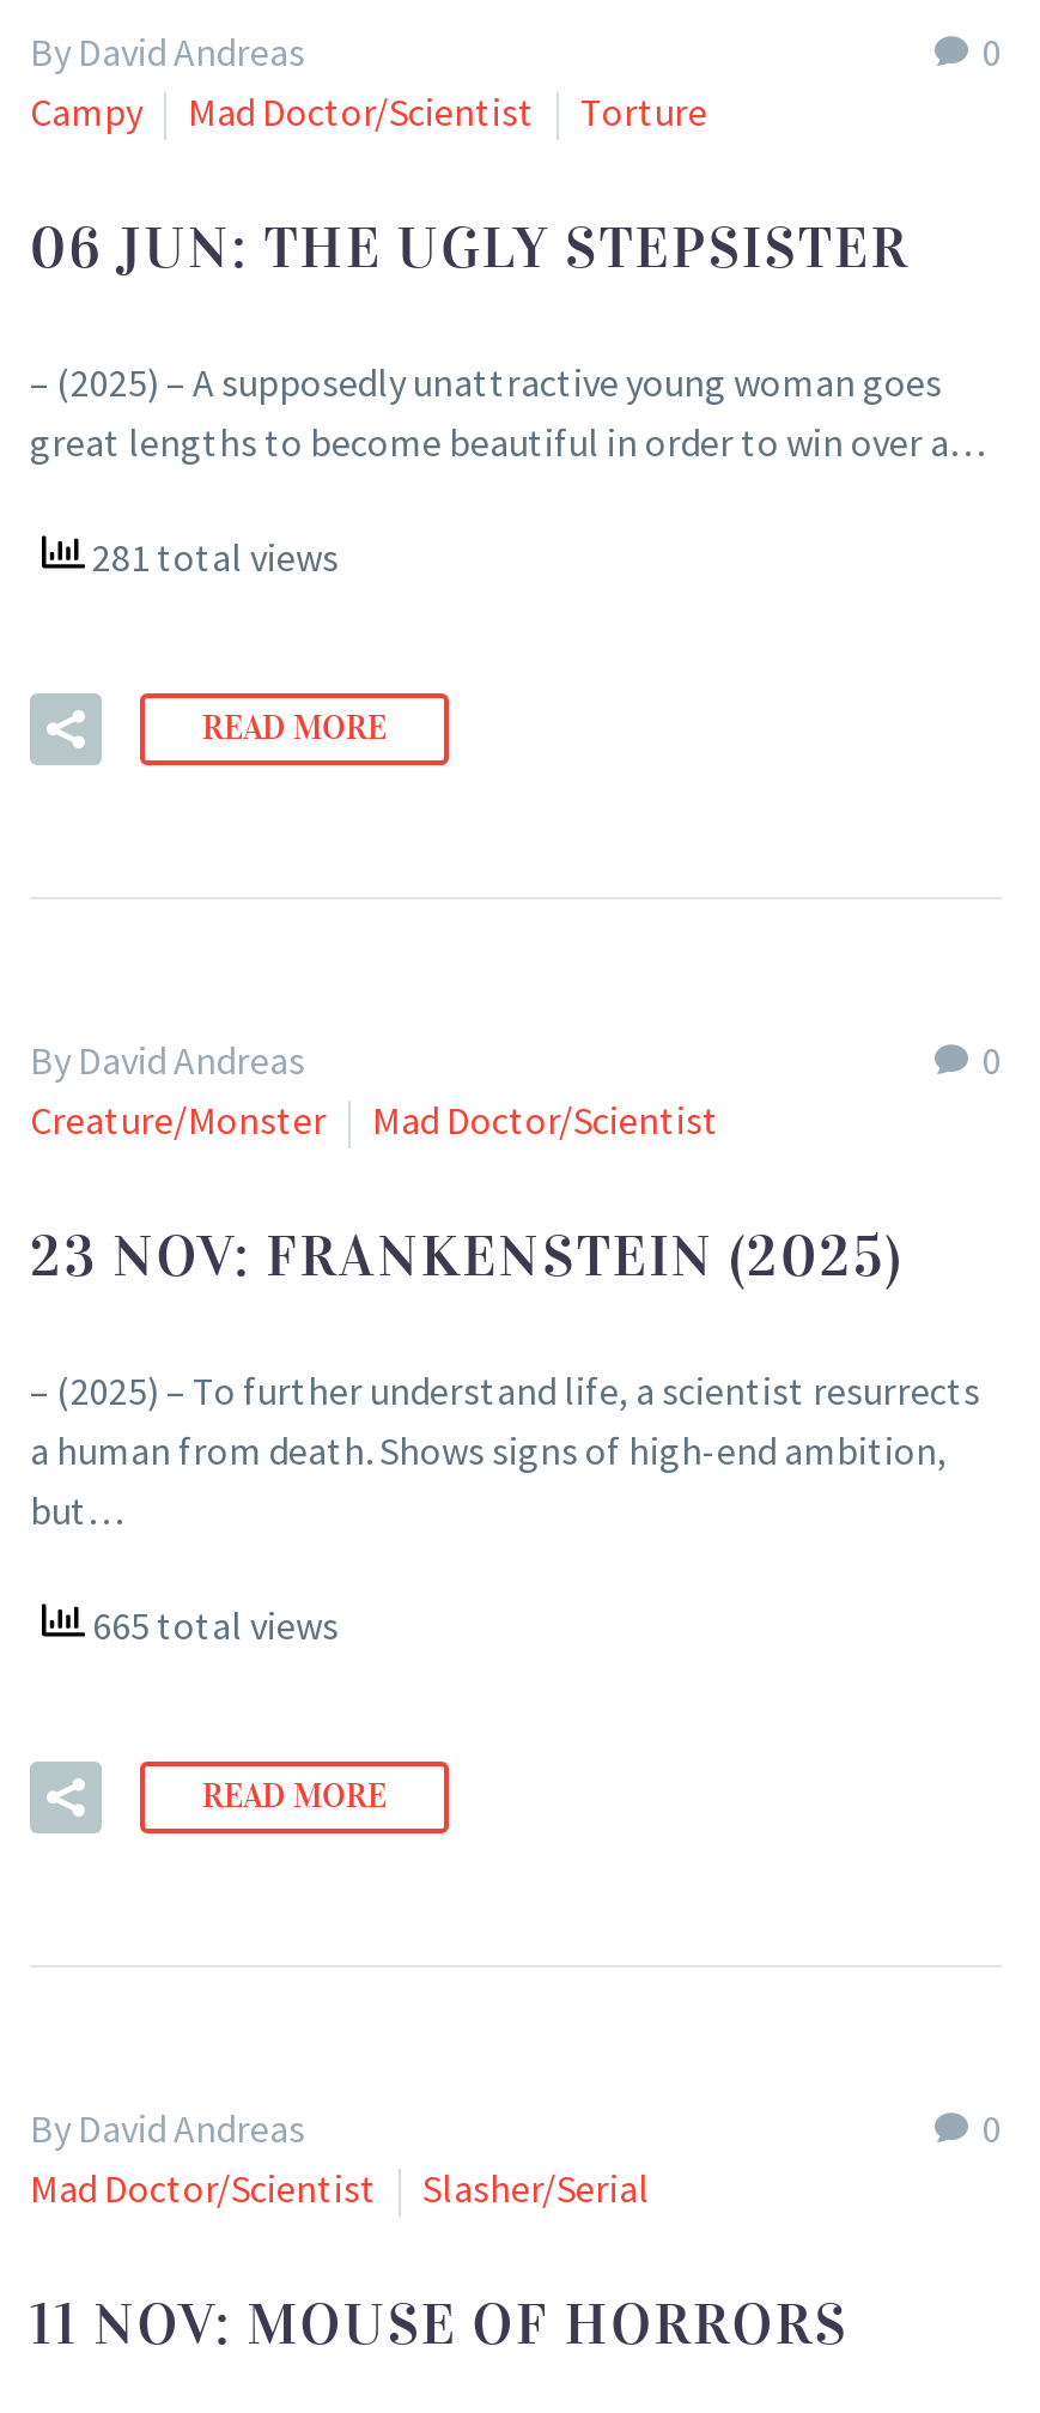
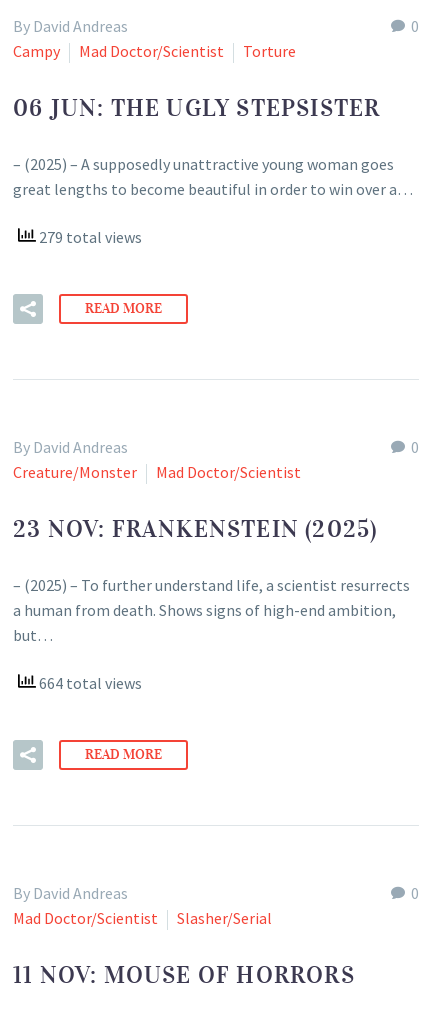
- 281 total views
+ 279 total views

- 665 total views
+ 664 total views
